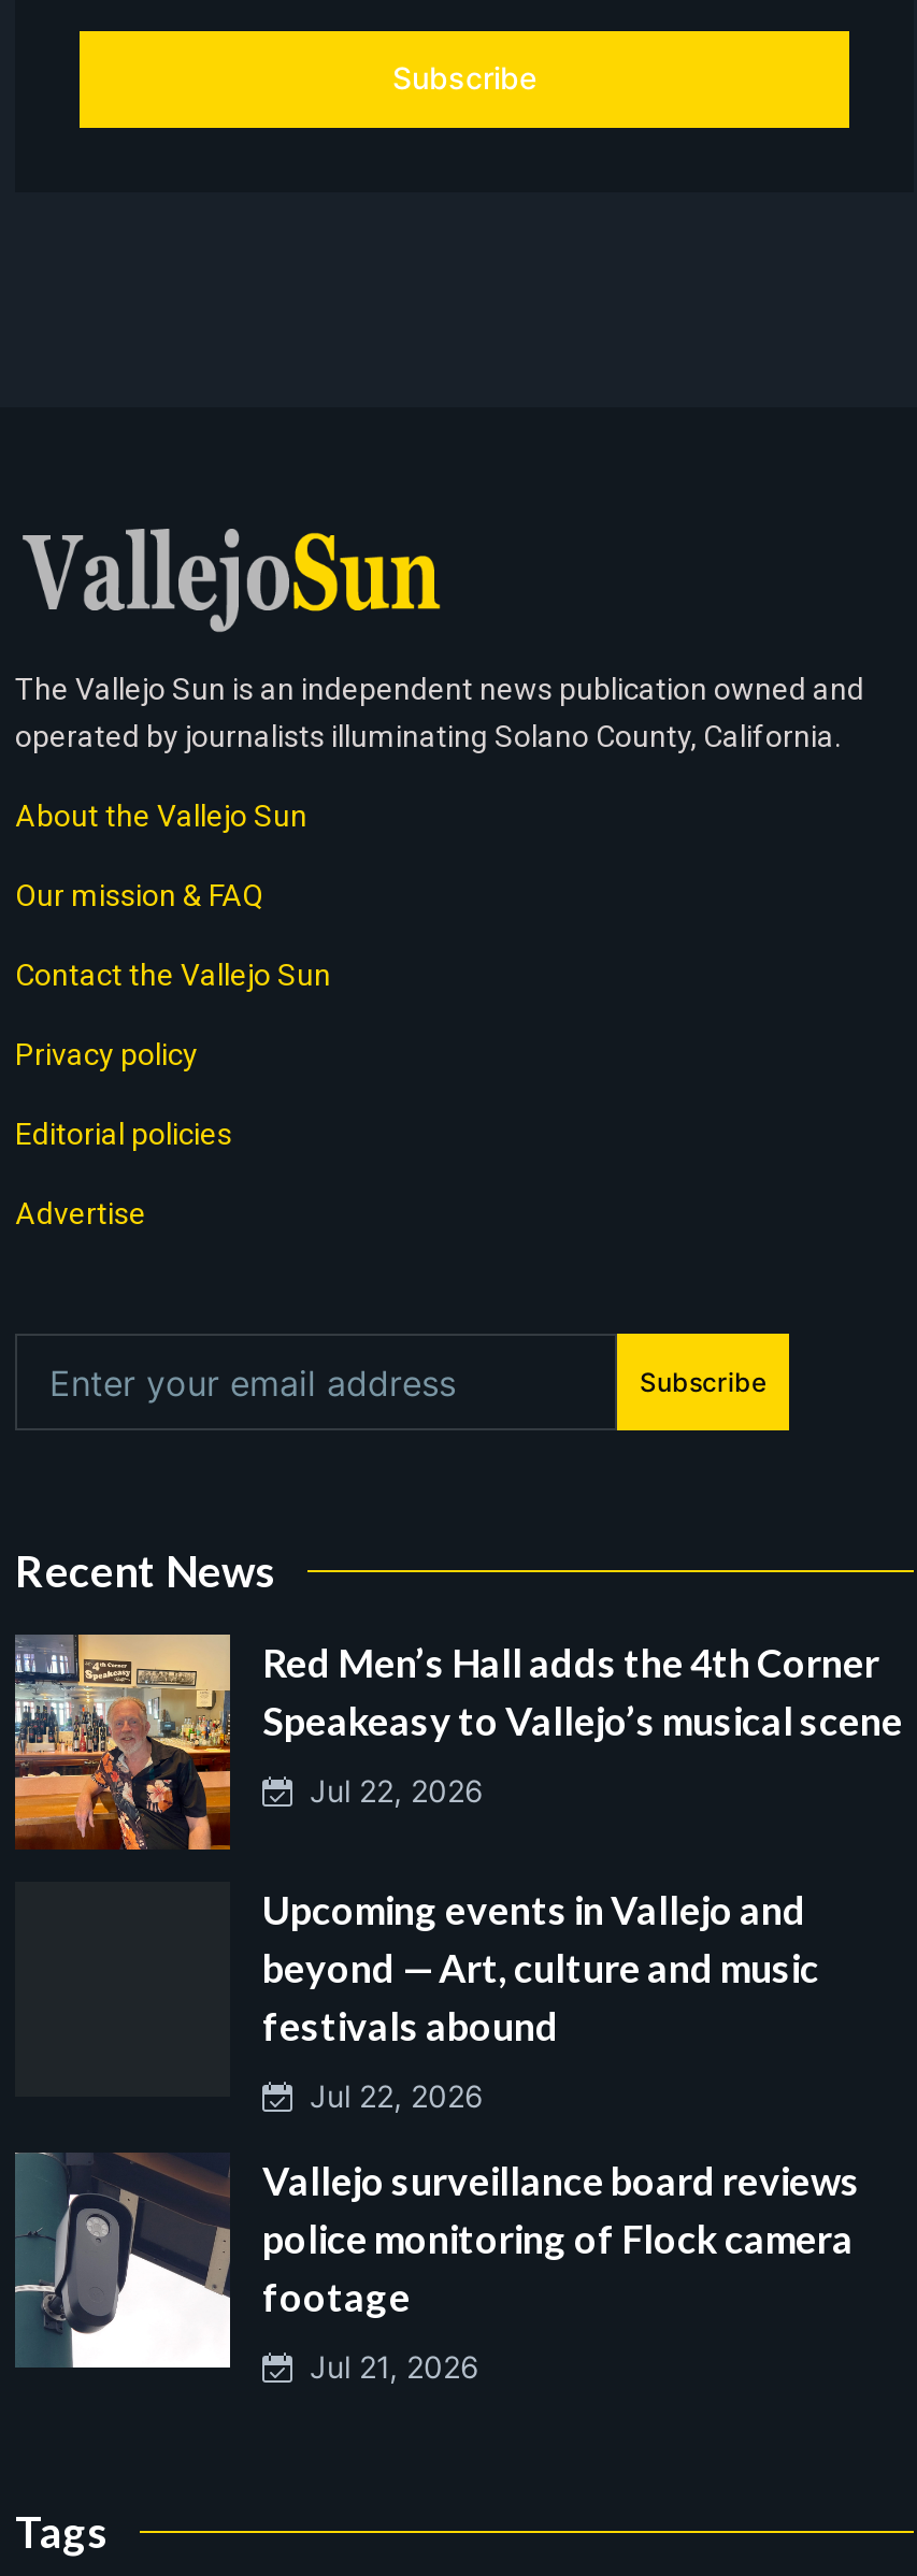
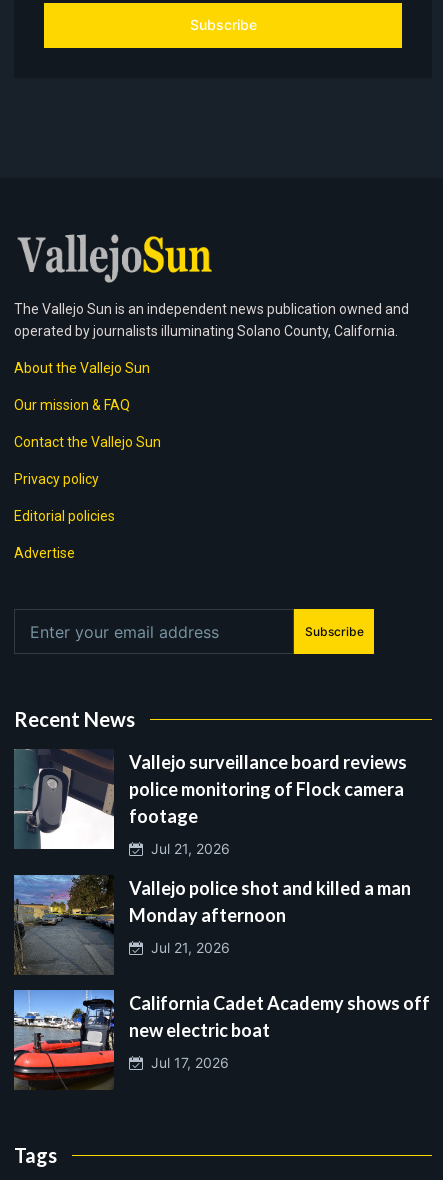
- [image]
- Red Men’s Hall adds the 4th Corner
- Speakeasy to Vallejo’s musical scene
- Jul 22, 2026
- Upcoming events in Vallejo and
- beyond — Art, culture and music
- festivals abound
- Jul 22, 2026

moved up: [image] | Vallejo surveillance board reviews | police monitoring of Flock camera | footage | Jul 21, 2026

+ [image]
+ Vallejo police shot and killed a man
+ Monday afternoon
+ Jul 21, 2026
+ California Cadet Academy shows off
+ new electric boat
+ Jul 17, 2026

+ [image]
